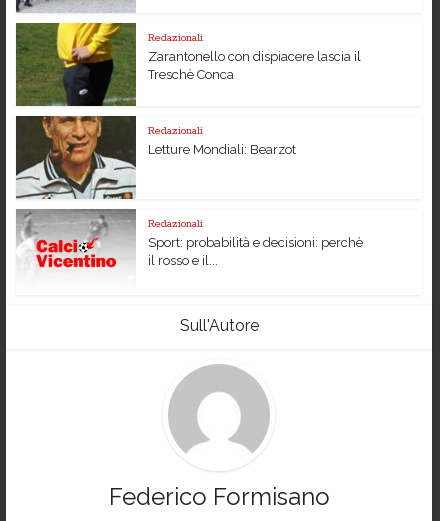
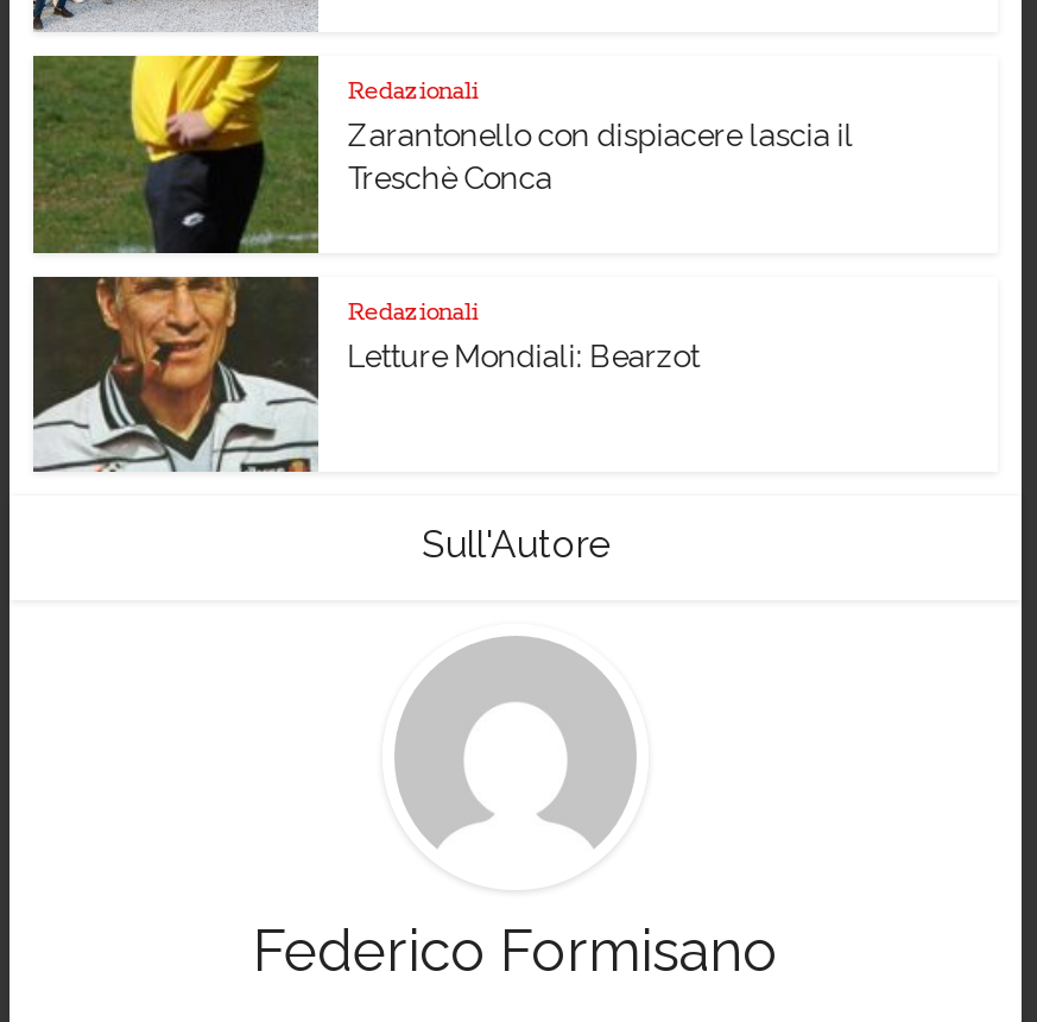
- [image]
- Redazionali
- Sport: probabilità e decisioni: perchè
- il rosso e il...
